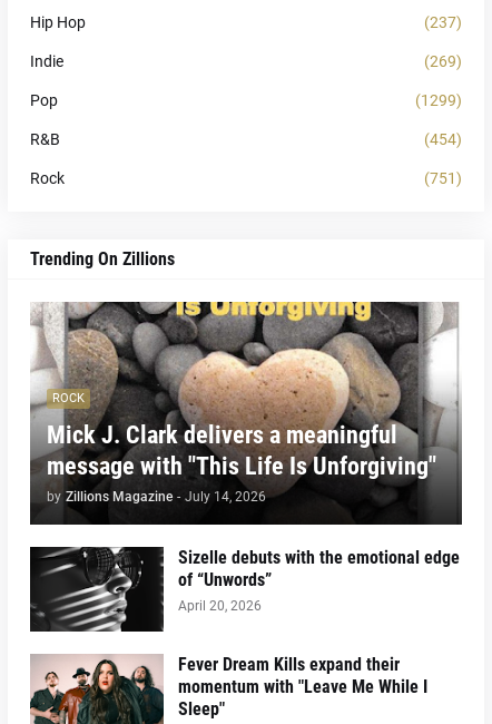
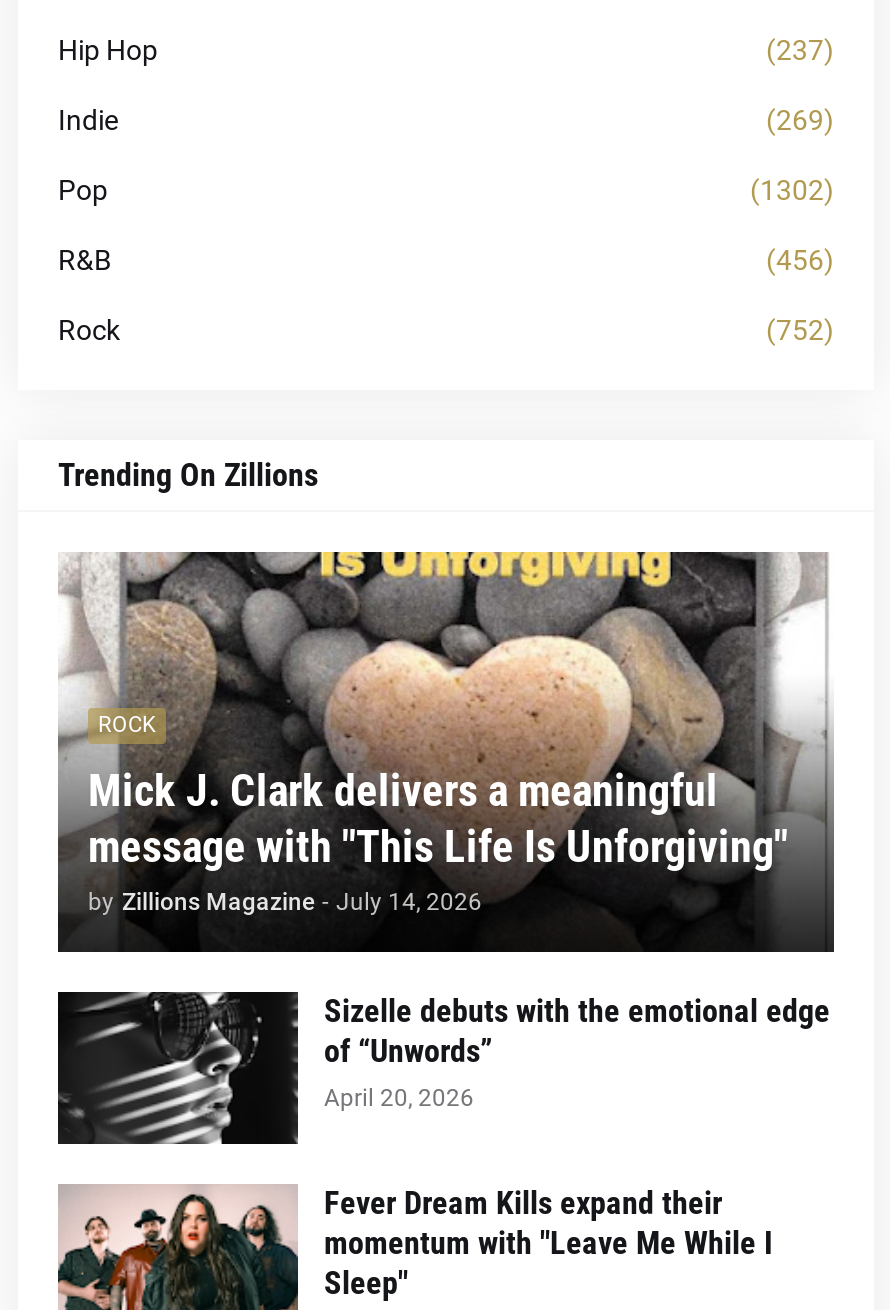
- (1299)
+ (1302)

- (454)
+ (456)

- (751)
+ (752)
